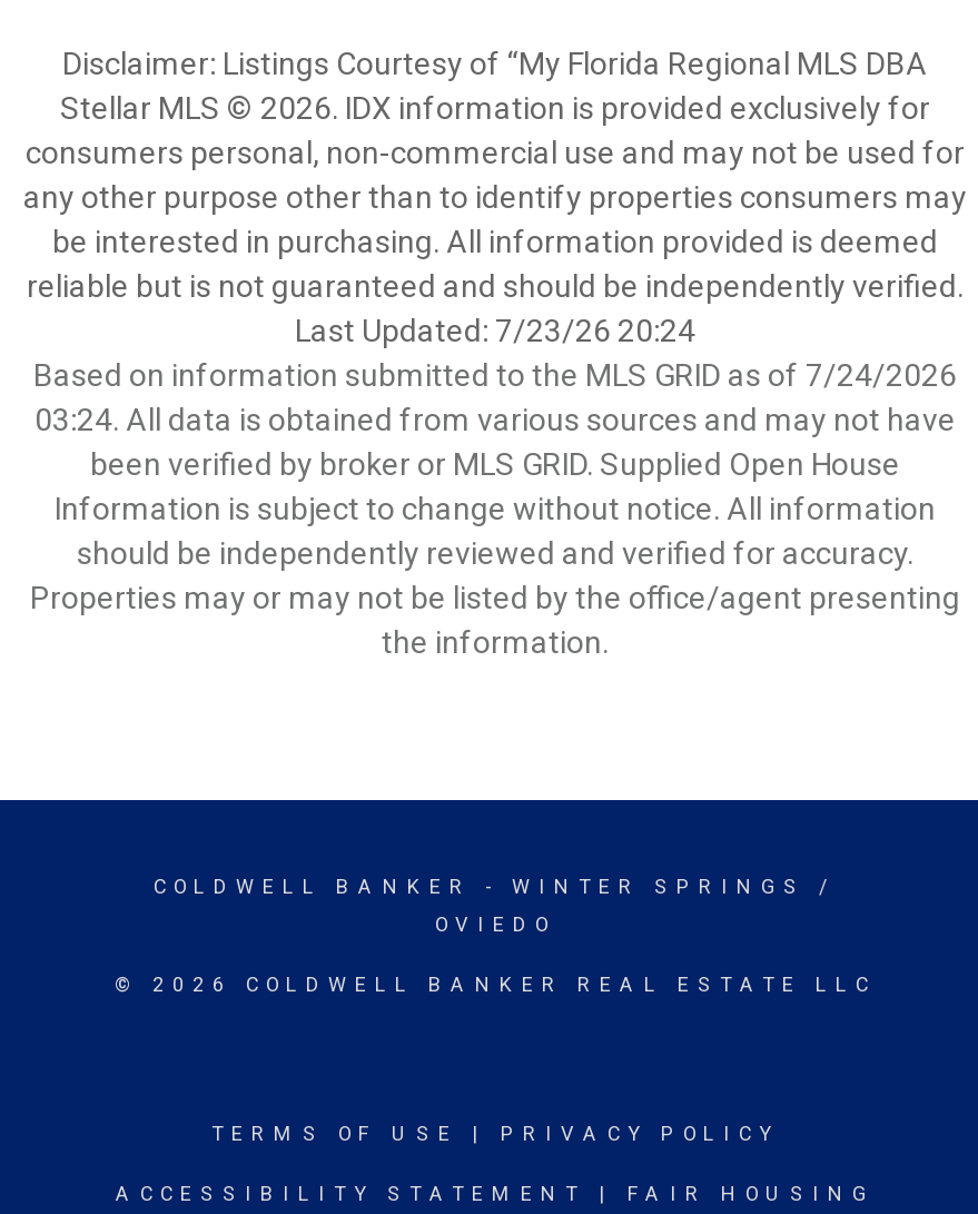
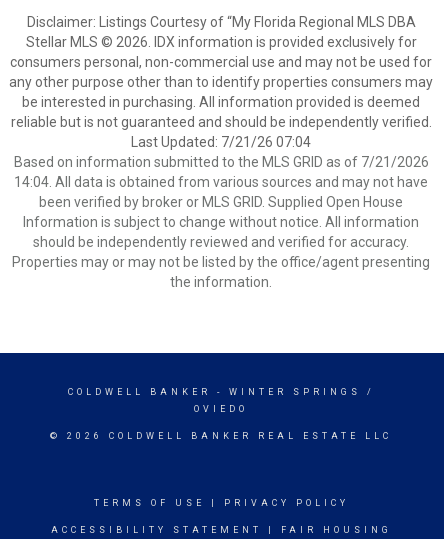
- Last Updated: 7/23/26 20:24
+ Last Updated: 7/21/26 07:04

- Based on information submitted to the MLS GRID as of 7/24/2026
+ Based on information submitted to the MLS GRID as of 7/21/2026

- 03:24. All data is obtained from various sources and may not have
+ 14:04. All data is obtained from various sources and may not have
